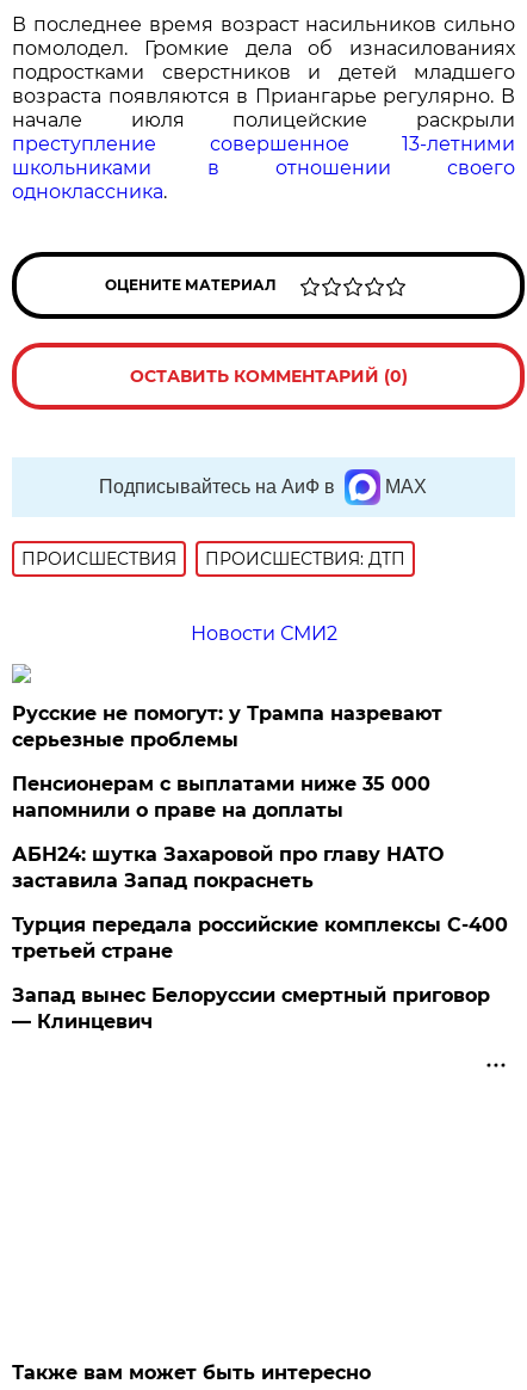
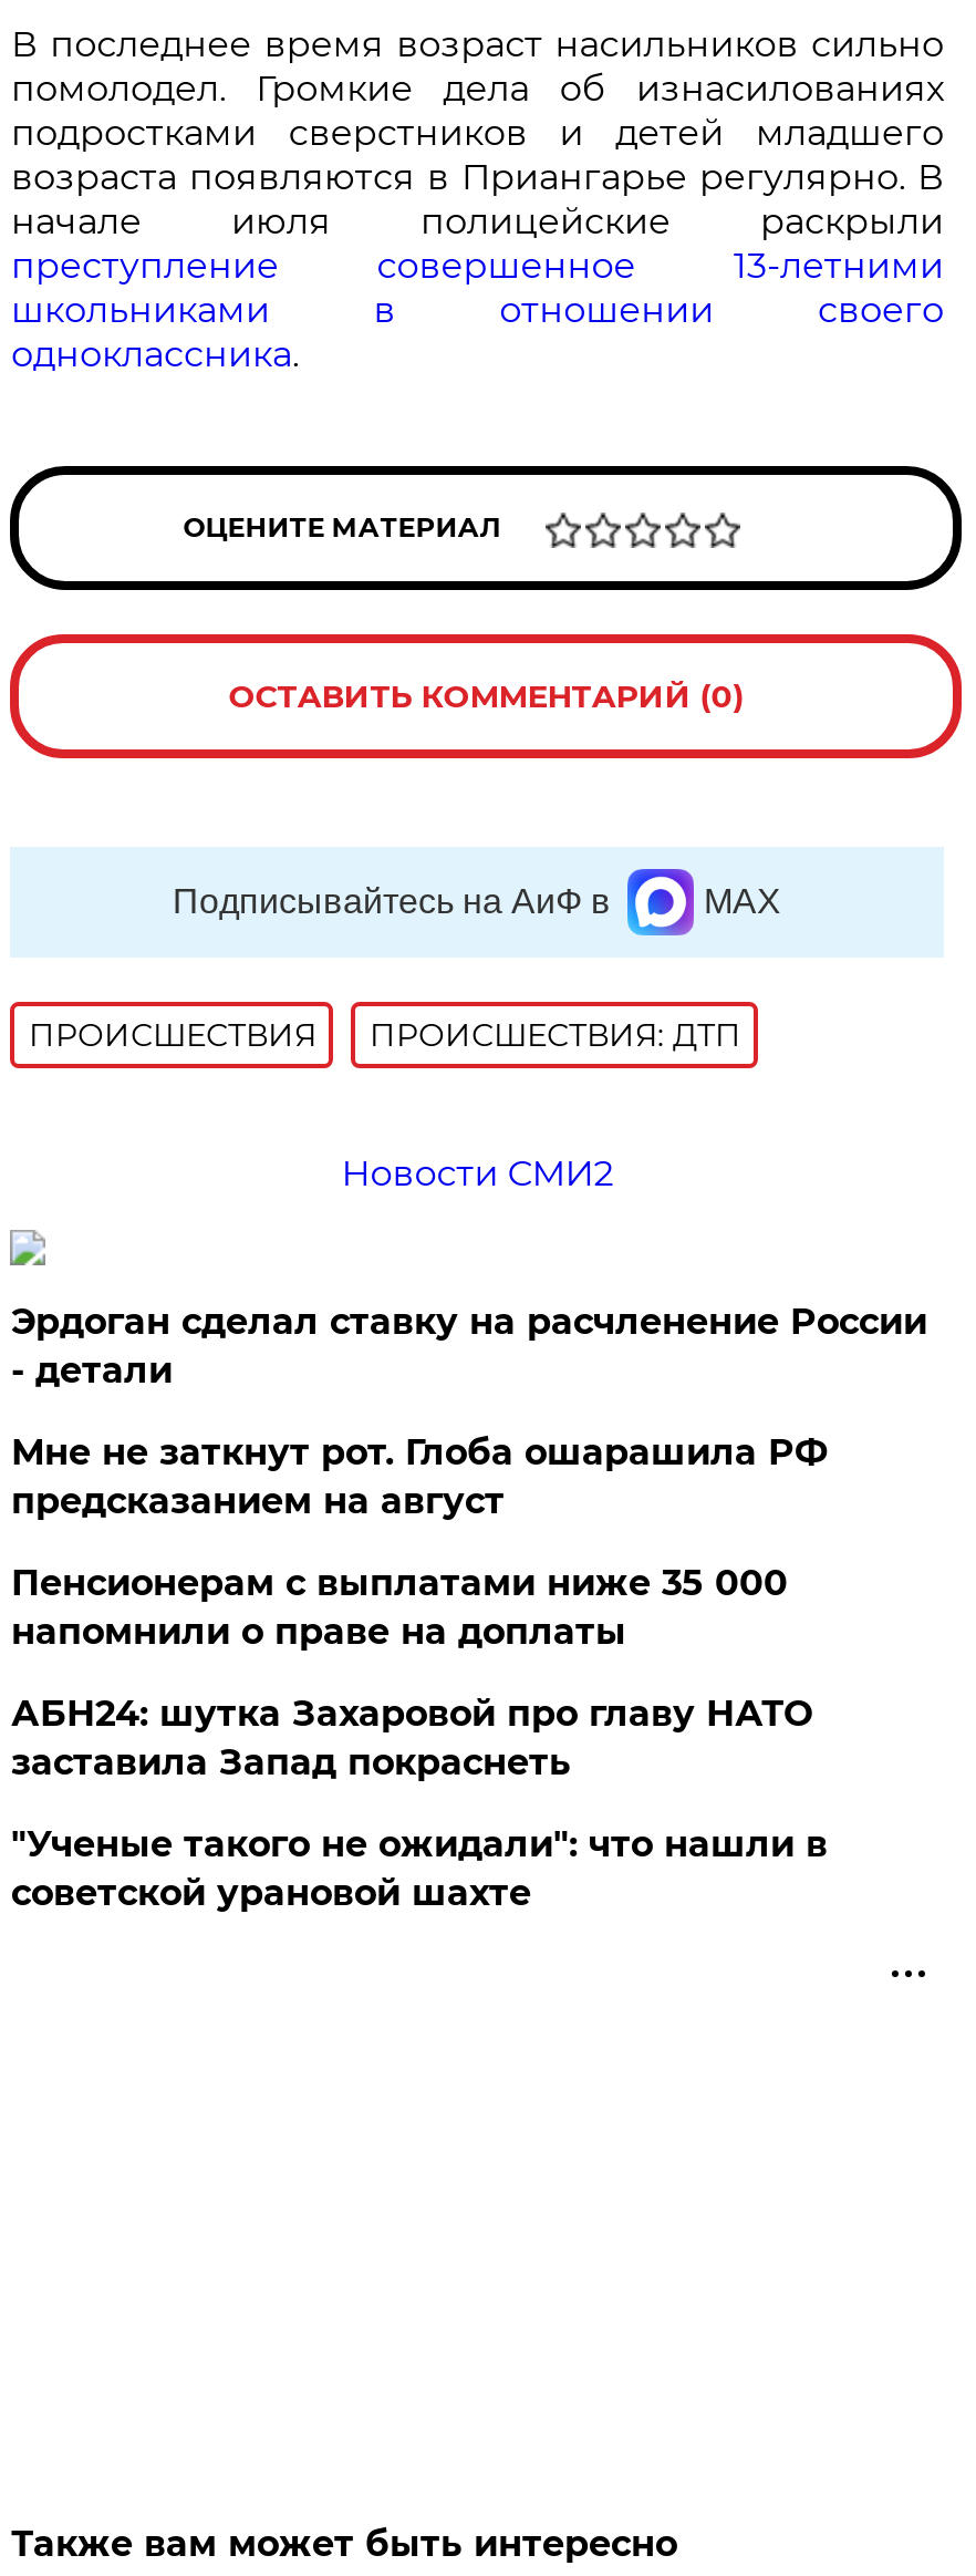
- Русские не помогут: у Трампа назревают
- серьезные проблемы
+ Эрдоган сделал ставку на расчленение России
+ - детали
+ Мне не заткнут рот. Глоба ошарашила РФ
+ предсказанием на август

moved down: Пенсионерам с выплатами ниже 35 000 | напомнили о праве на доплаты | АБН24: шутка Захаровой про главу НАТО | заставила Запад покраснеть

- Турция передала российские комплексы С-400
- третьей стране
- Запад вынес Белоруссии смертный приговор
- — Клинцевич
+ "Ученые такого не ожидали": что нашли в
+ советской урановой шахте
